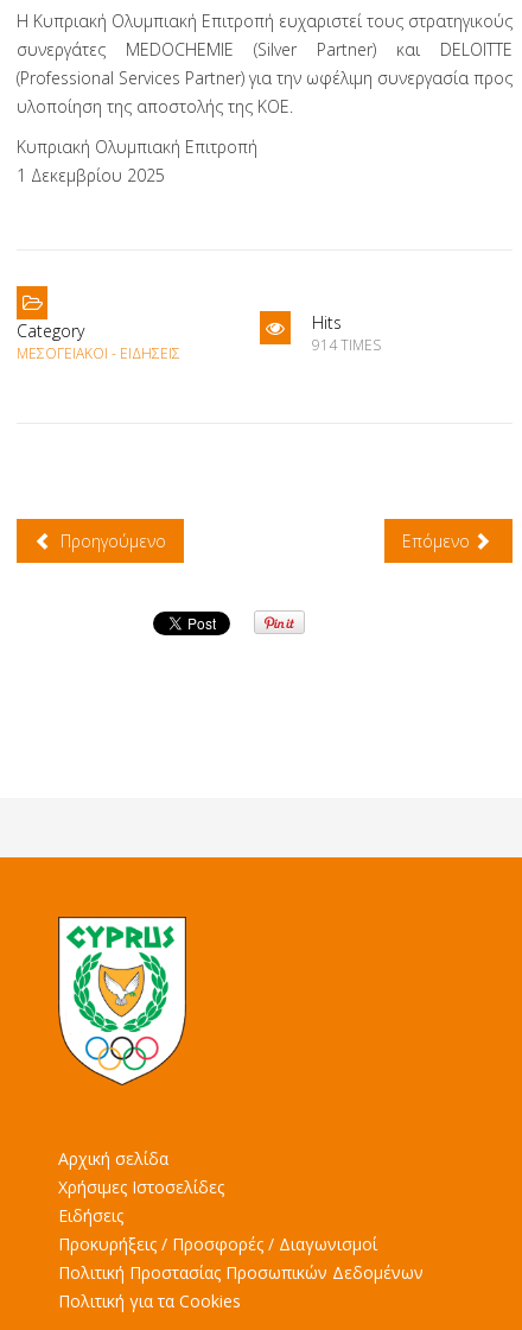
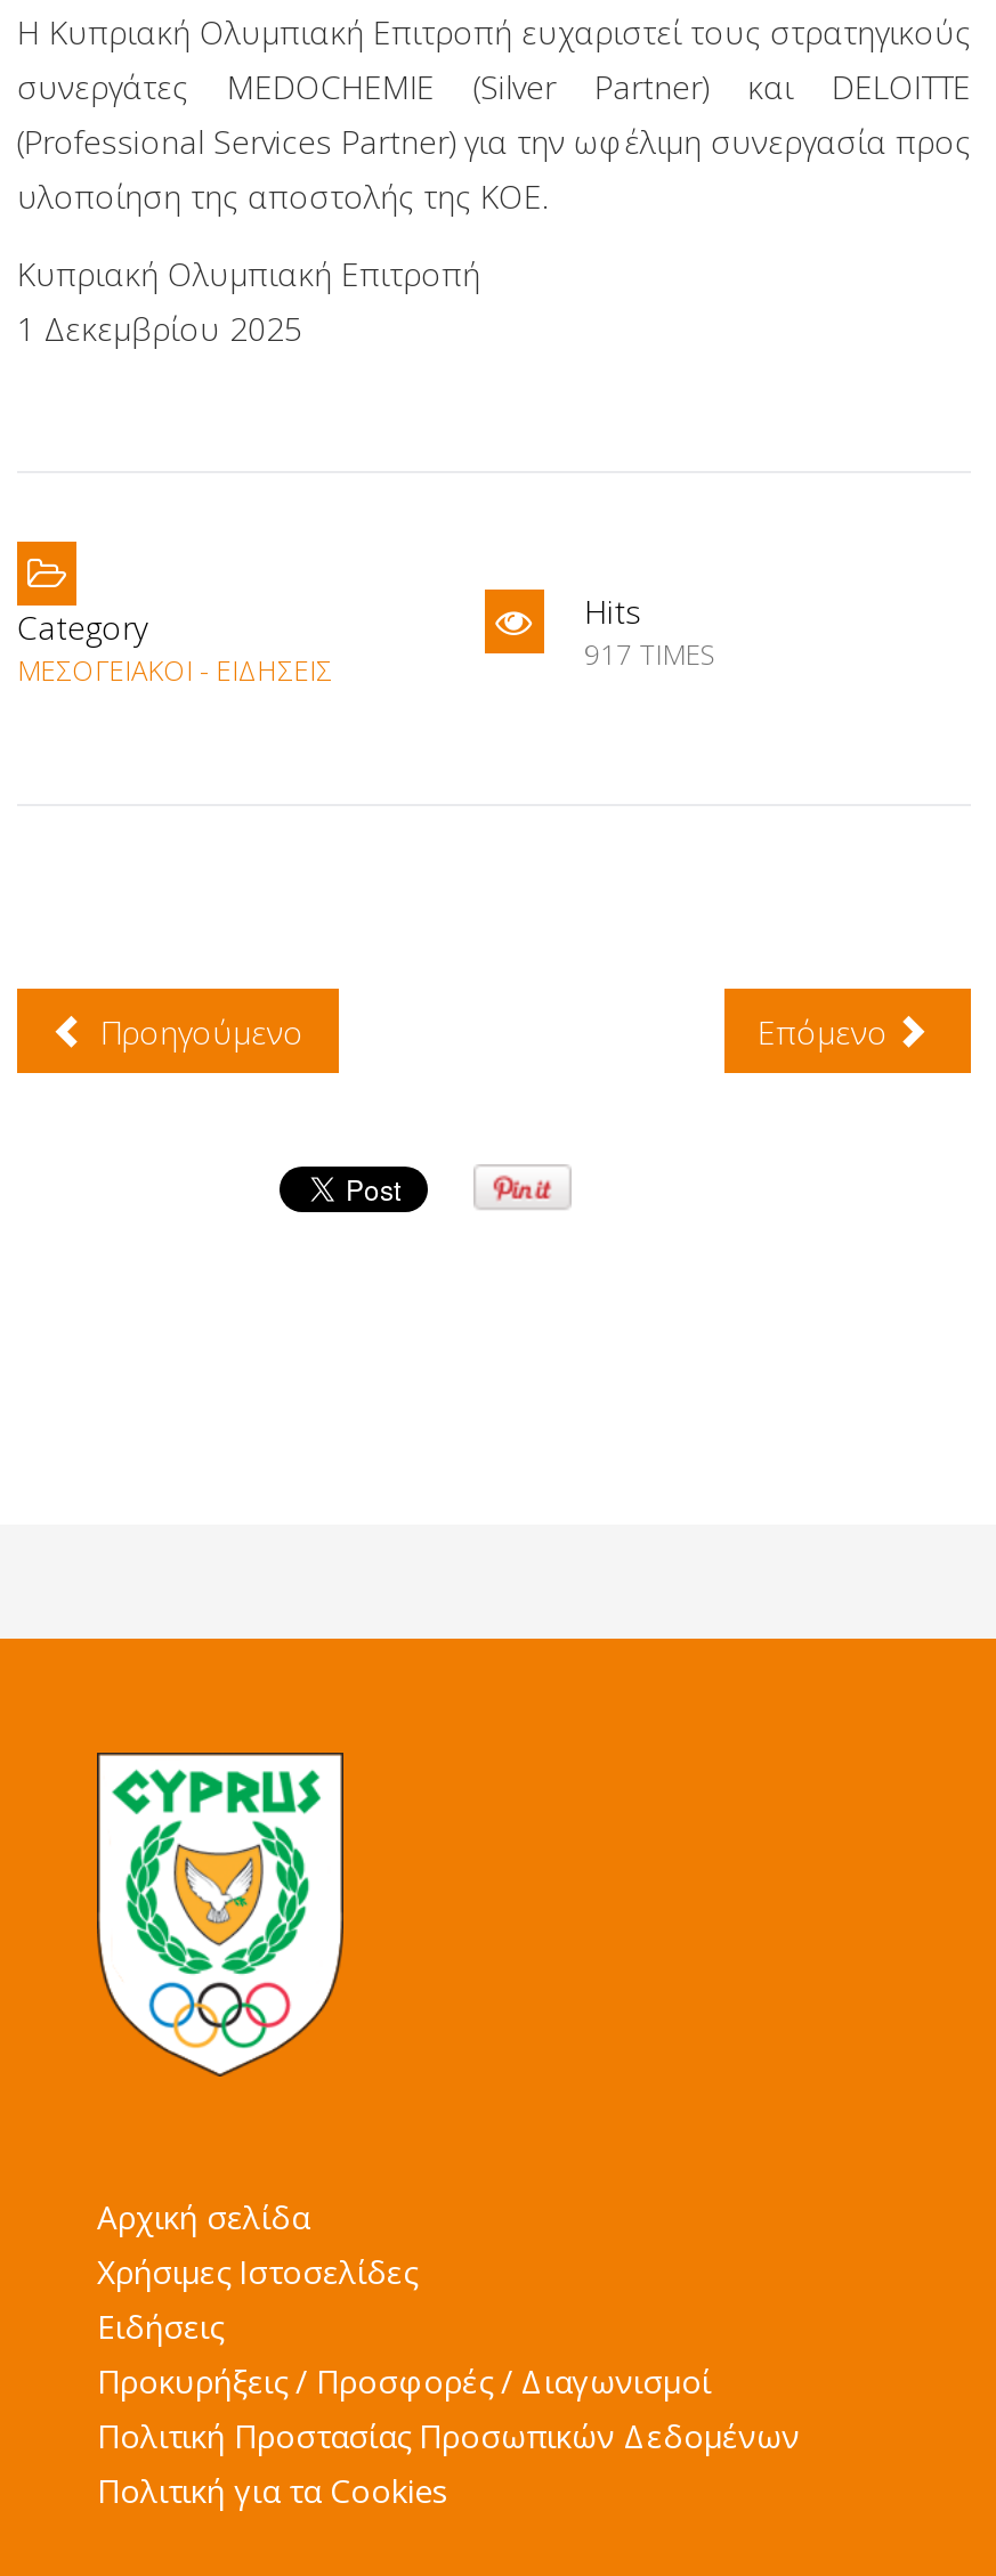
- 914 TIMES
+ 917 TIMES
